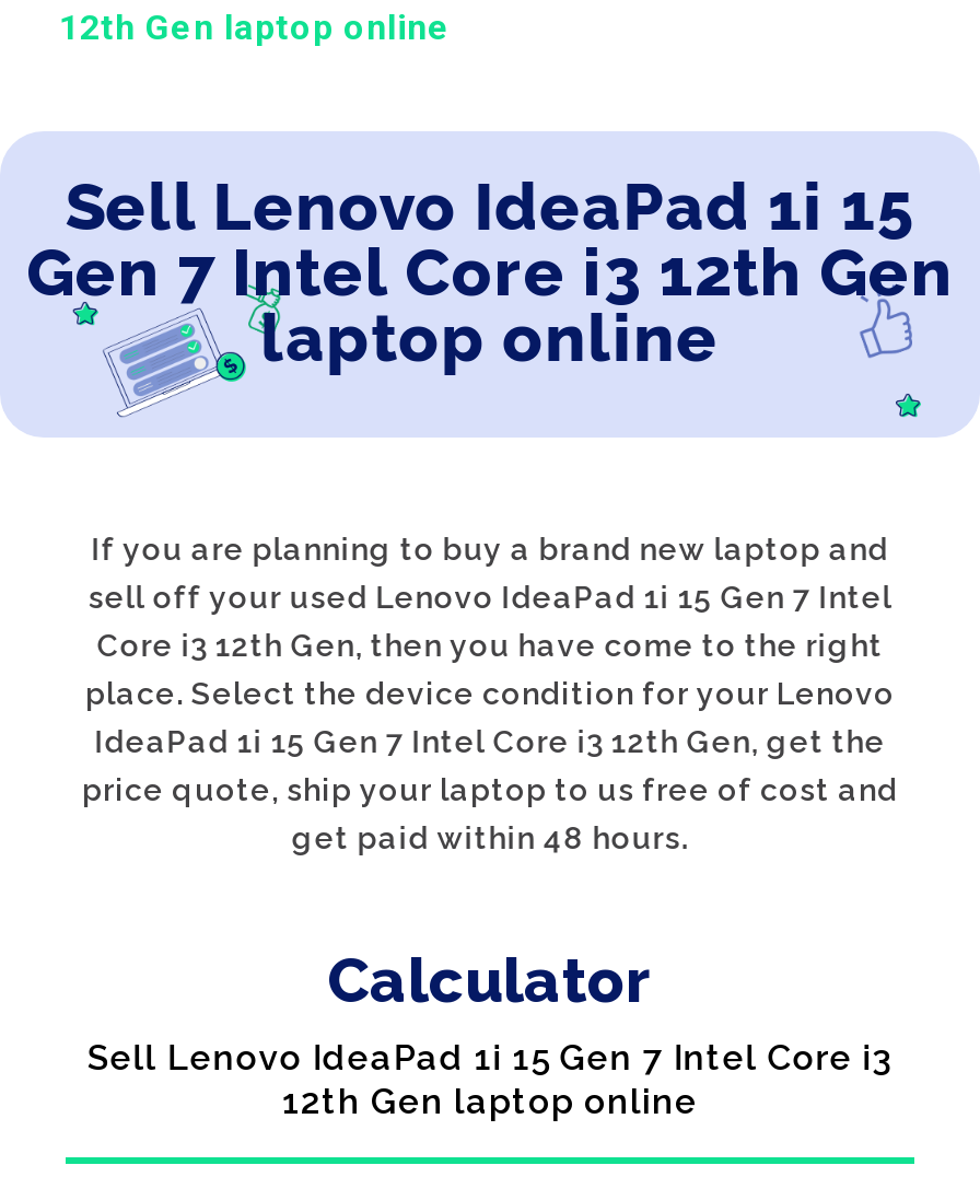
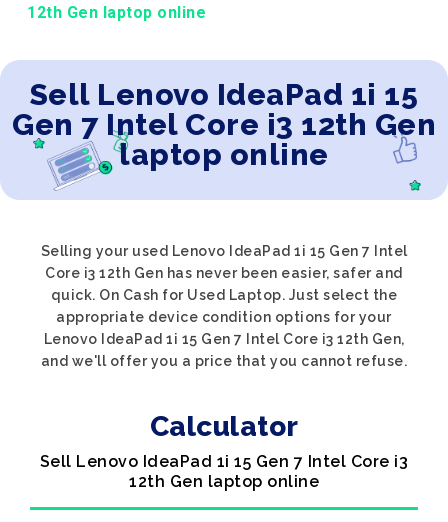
- If you are planning to buy a brand new laptop and
- sell off your used Lenovo IdeaPad 1i 15 Gen 7 Intel
- Core i3 12th Gen, then you have come to the right
- place. Select the device condition for your Lenovo
- IdeaPad 1i 15 Gen 7 Intel Core i3 12th Gen, get the
- price quote, ship your laptop to us free of cost and
- get paid within 48 hours.
+ Selling your used Lenovo IdeaPad 1i 15 Gen 7 Intel
+ Core i3 12th Gen has never been easier, safer and
+ quick. On Cash for Used Laptop. Just select the
+ appropriate device condition options for your
+ Lenovo IdeaPad 1i 15 Gen 7 Intel Core i3 12th Gen,
+ and we'll offer you a price that you cannot refuse.
